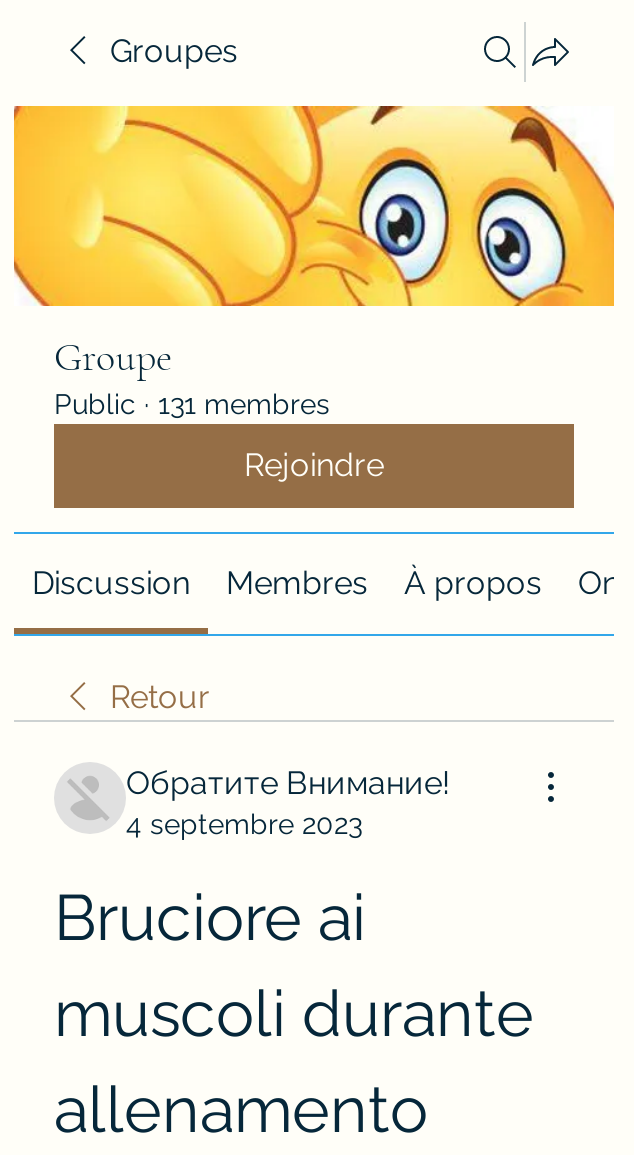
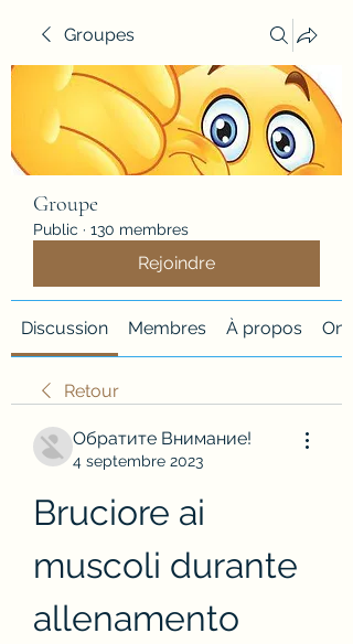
- Public · 131 membres
+ Public · 130 membres
